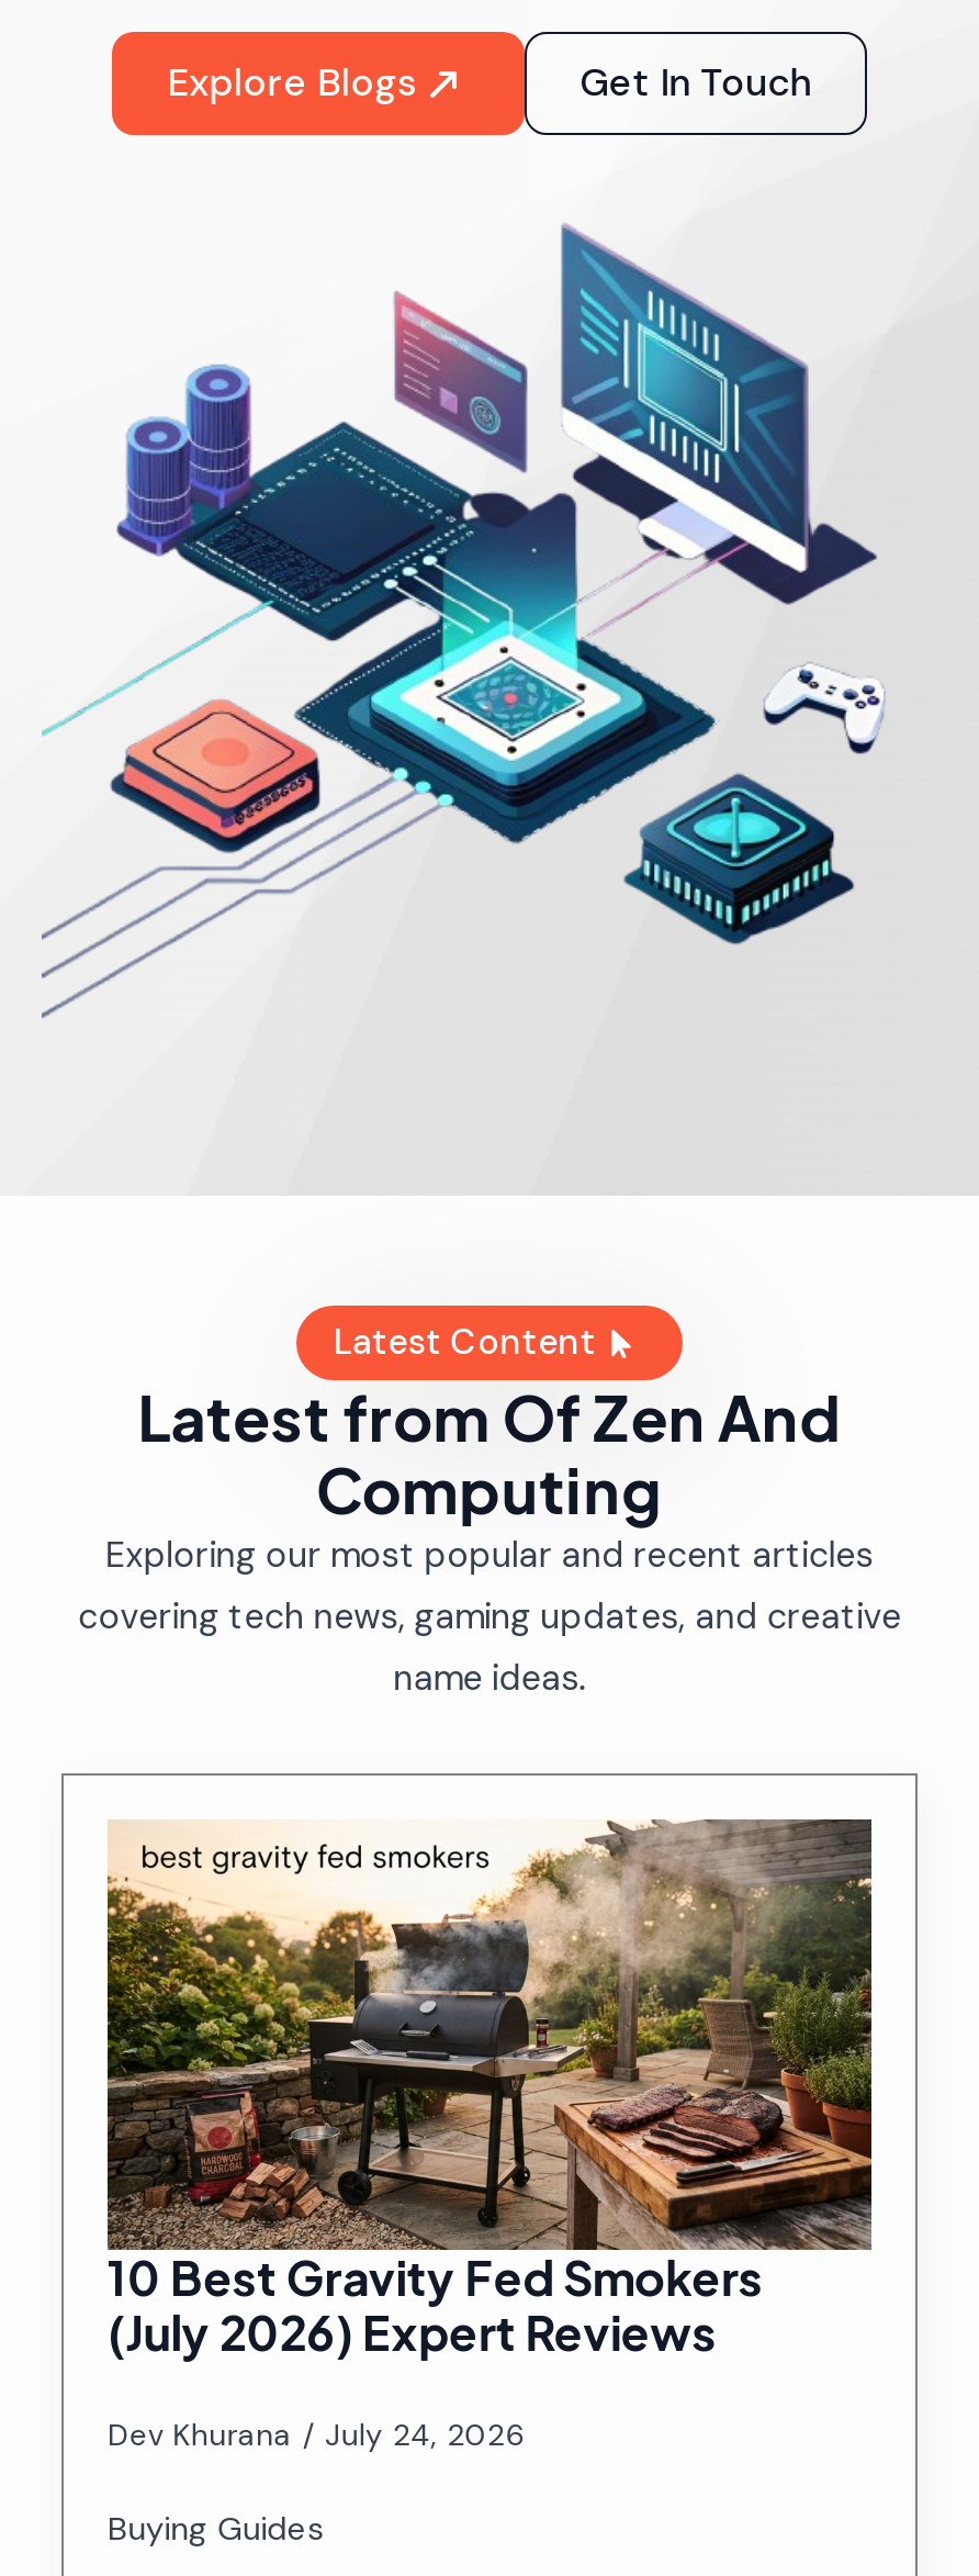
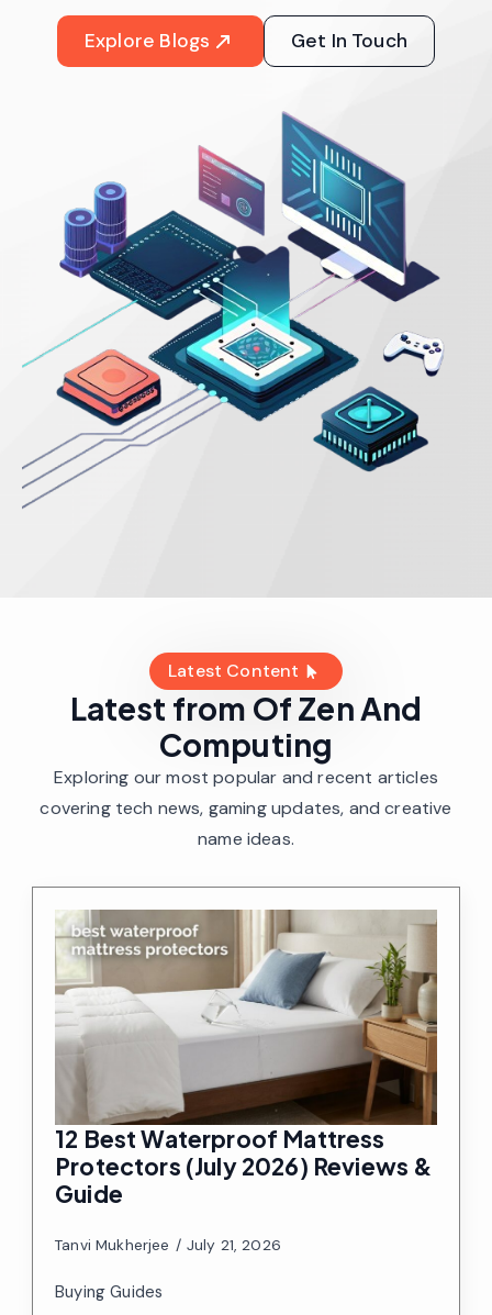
- [image]
- 10 Best Gravity Fed Smokers
- (July 2026) Expert Reviews
+ [image]
+ 12 Best Waterproof Mattress
+ Protectors (July 2026) Reviews &
+ Guide

- Dev Khurana
- July 24, 2026
+ Tanvi Mukherjee
+ July 21, 2026
